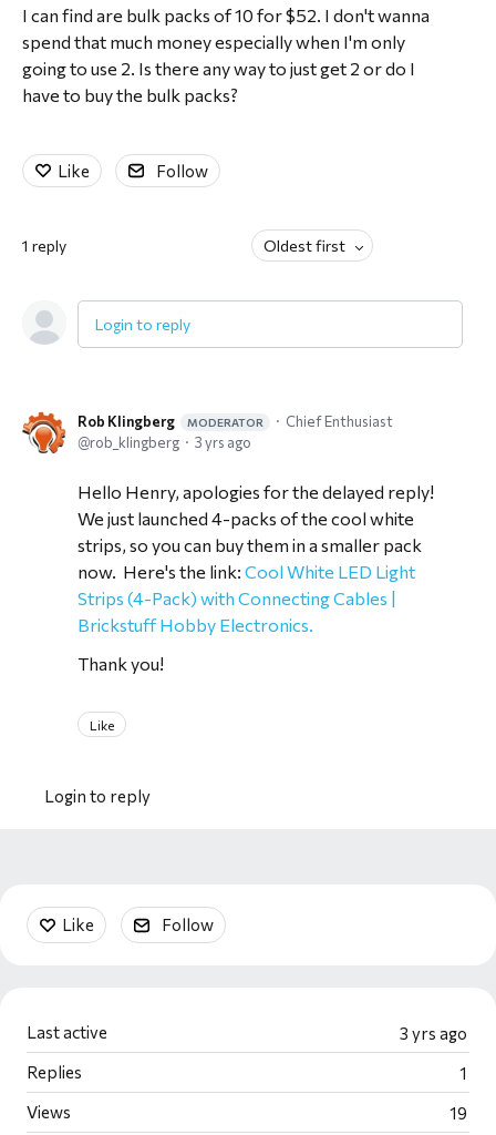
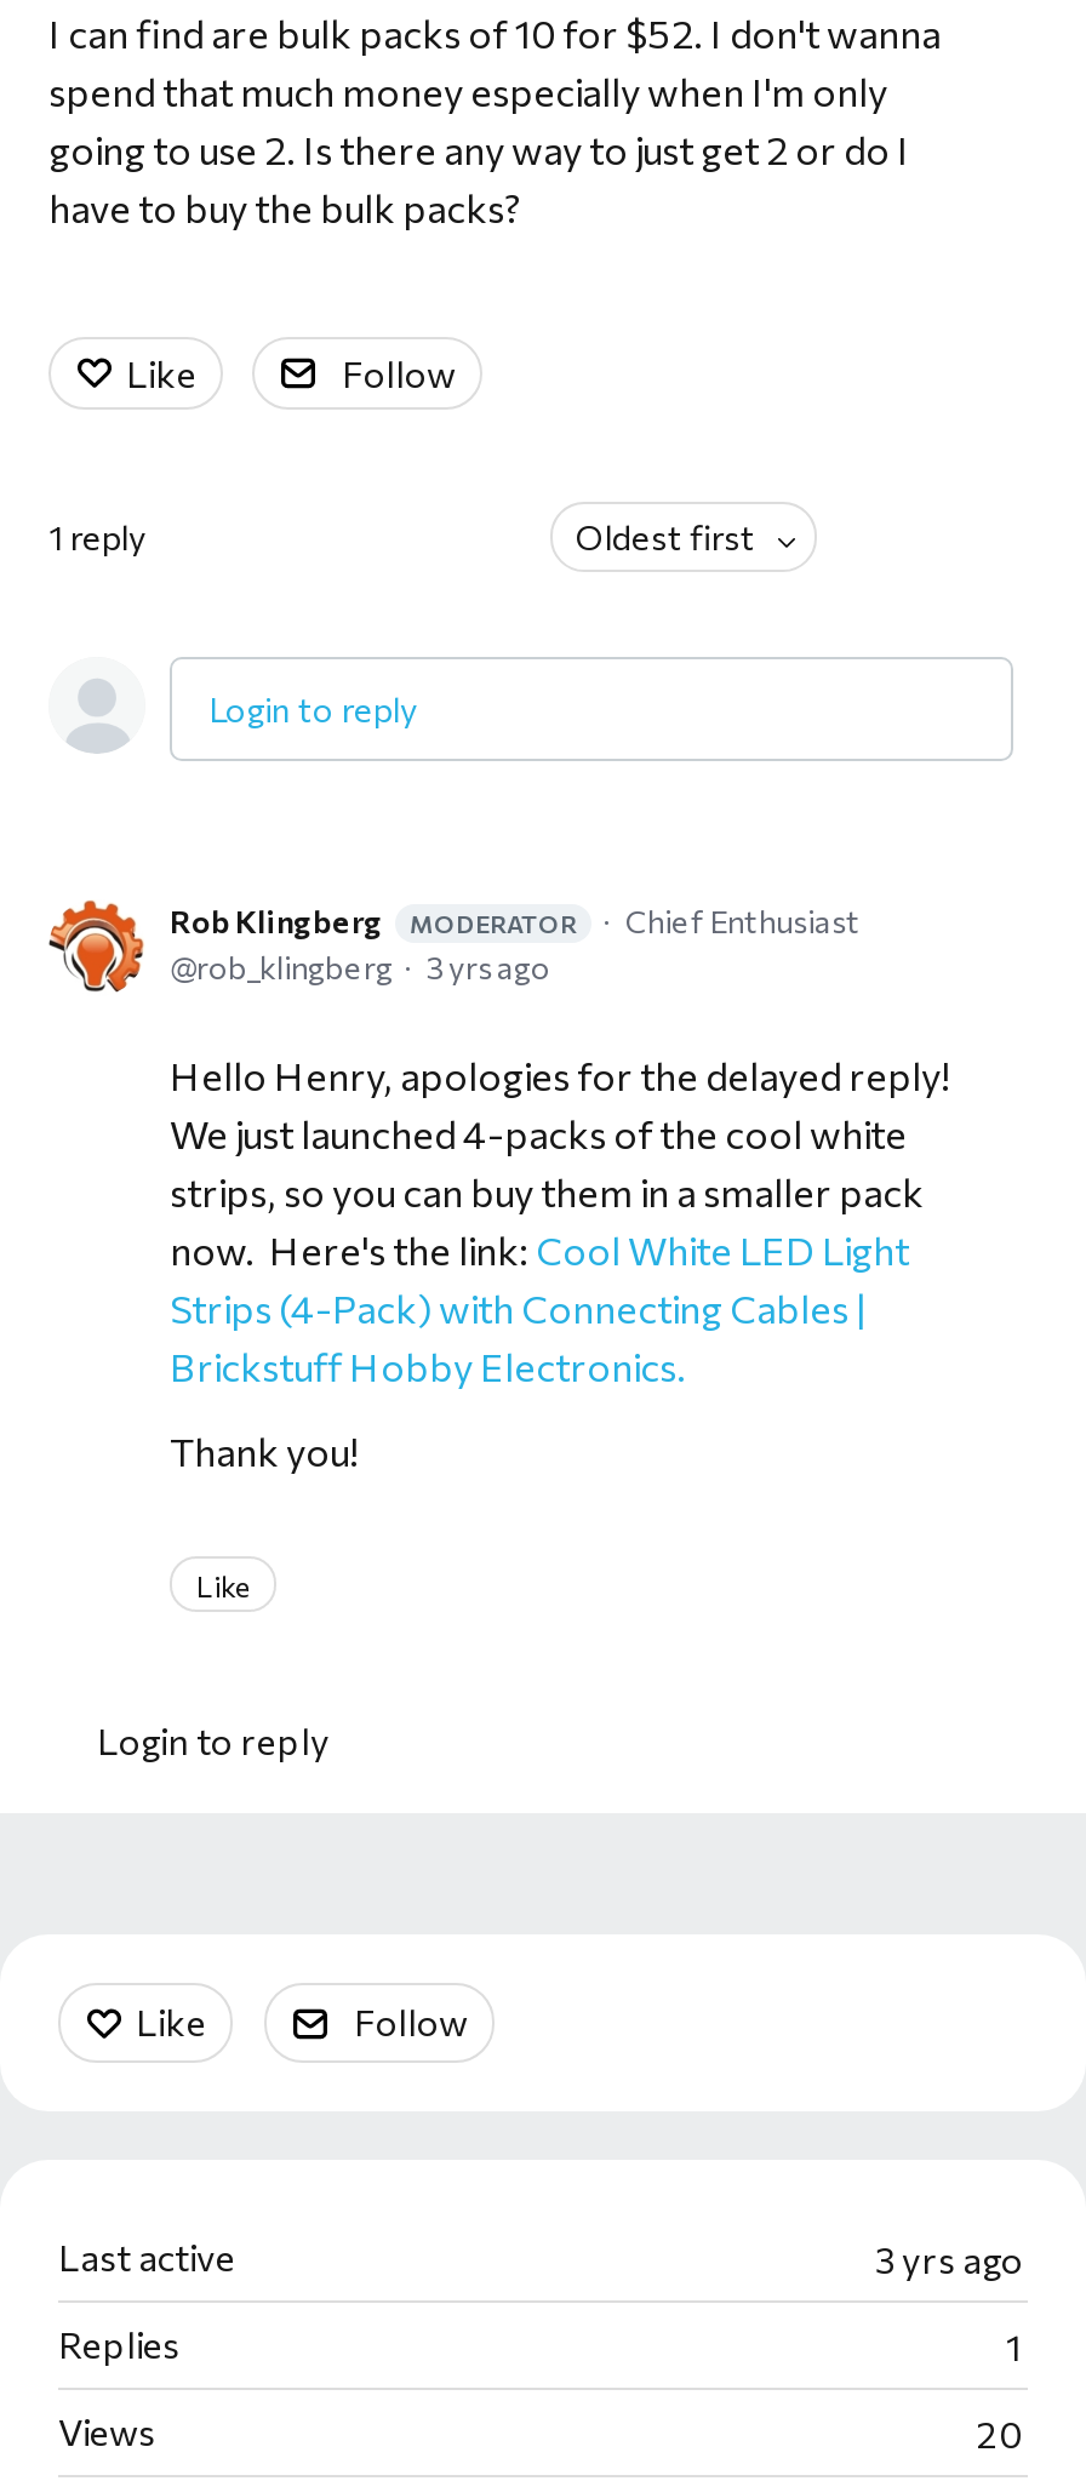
- 19
+ 20
